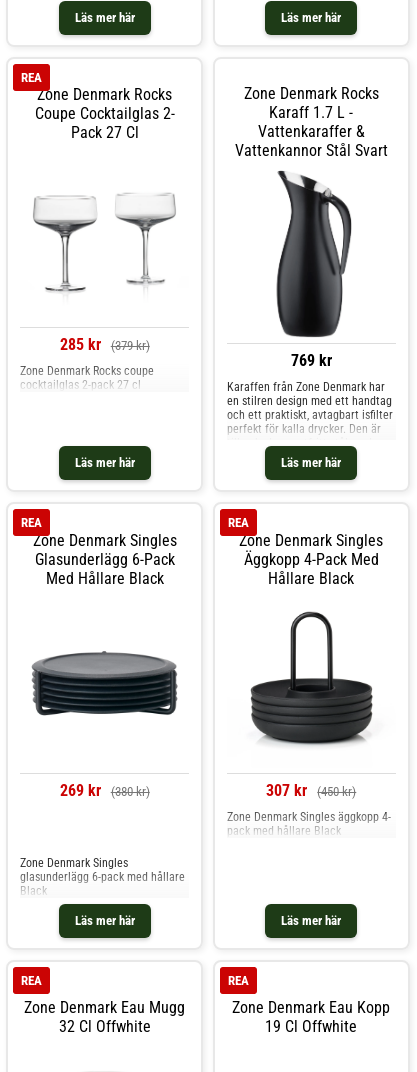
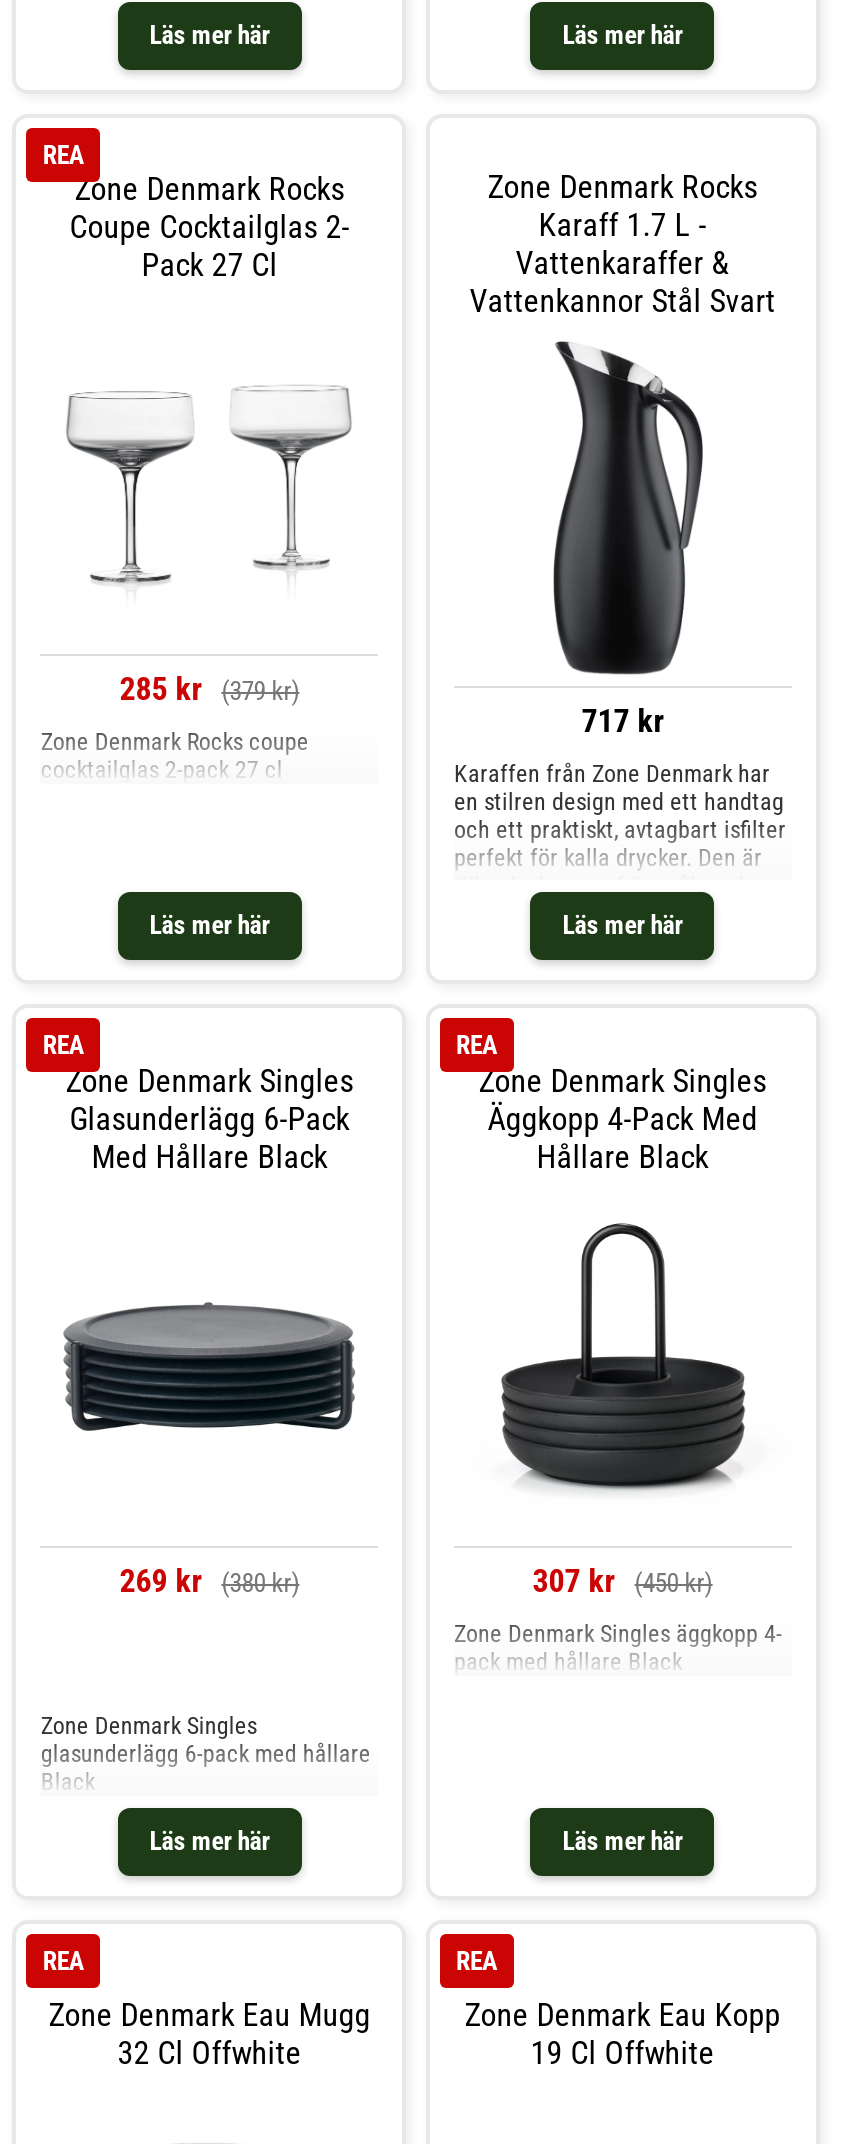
- 769 kr
+ 717 kr
